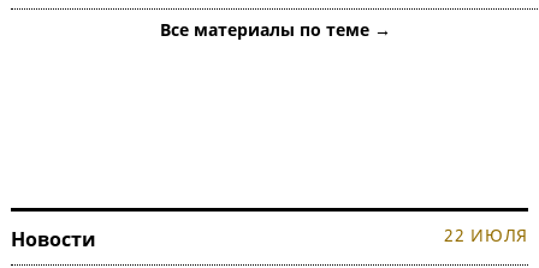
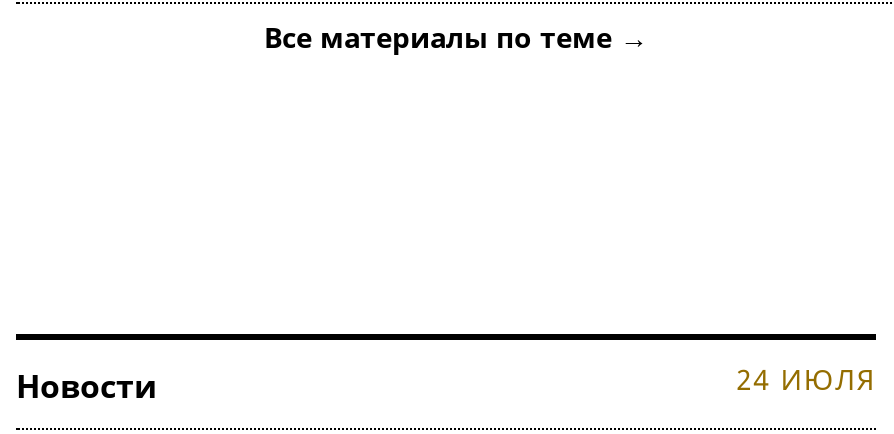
- 22 ИЮЛЯ
+ 24 ИЮЛЯ
